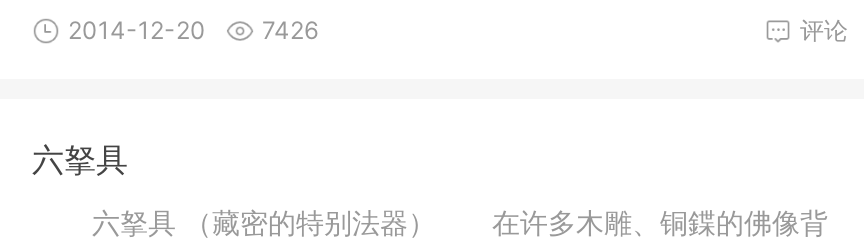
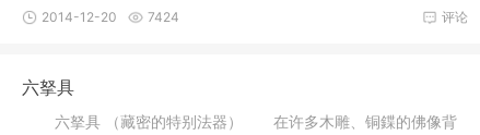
- 7426
+ 7424
